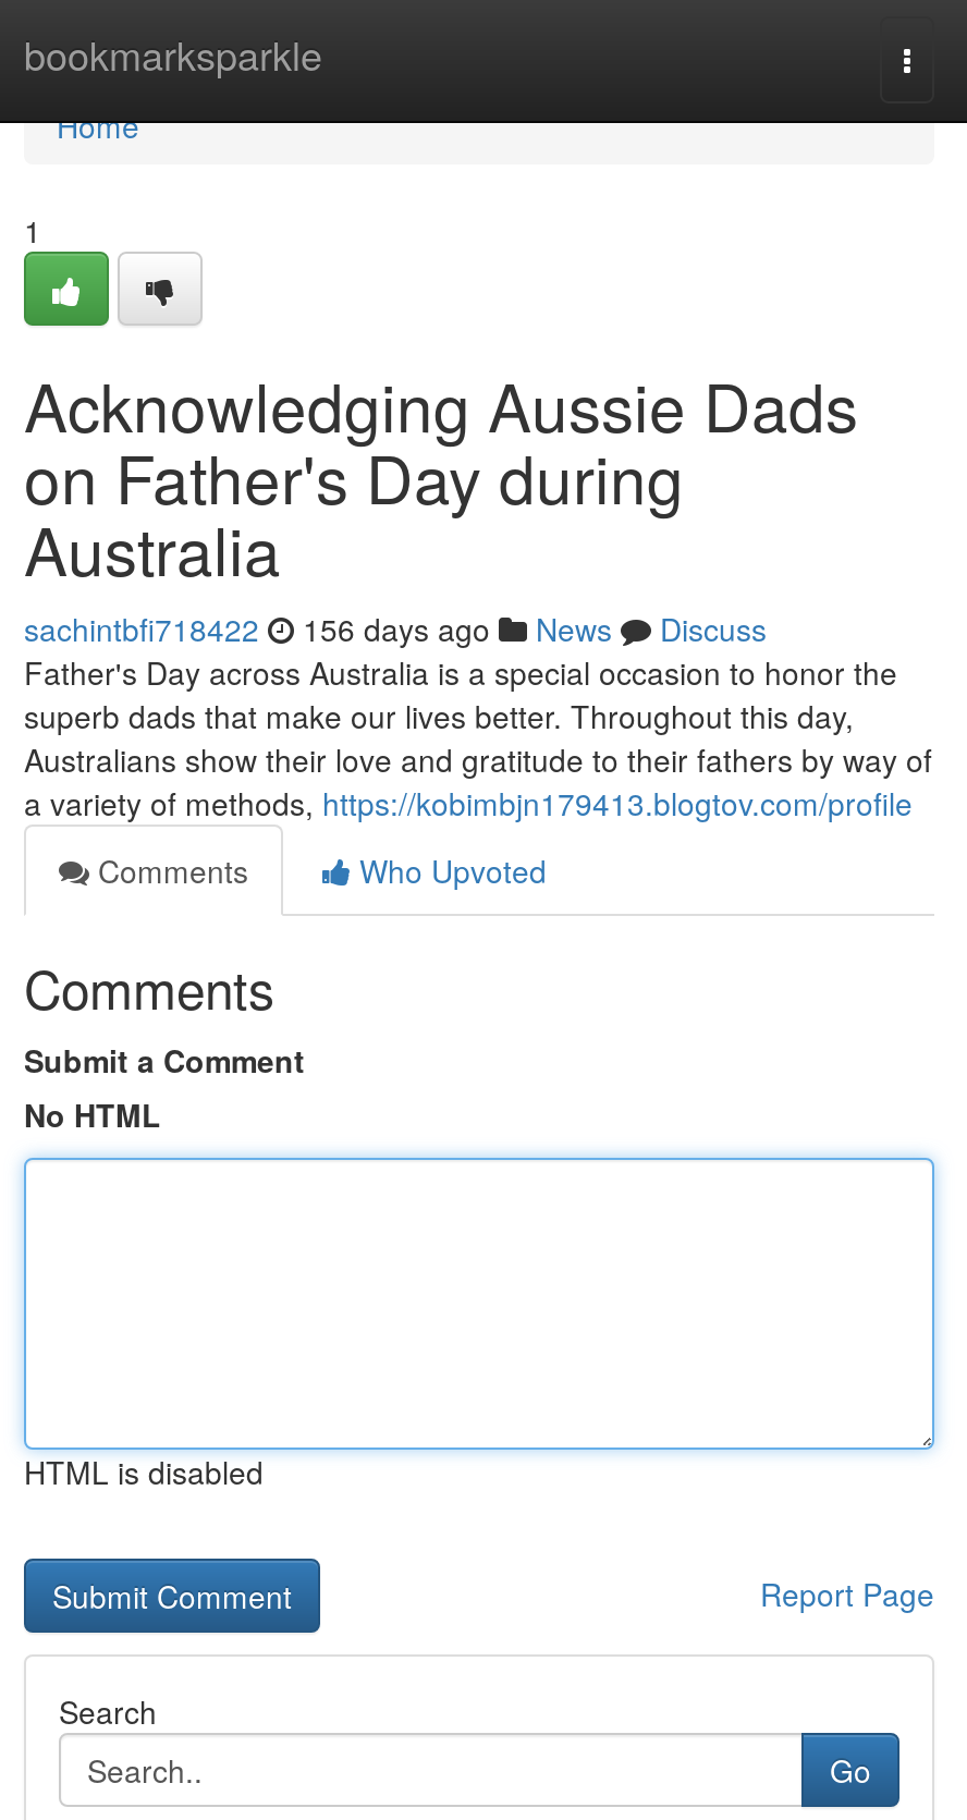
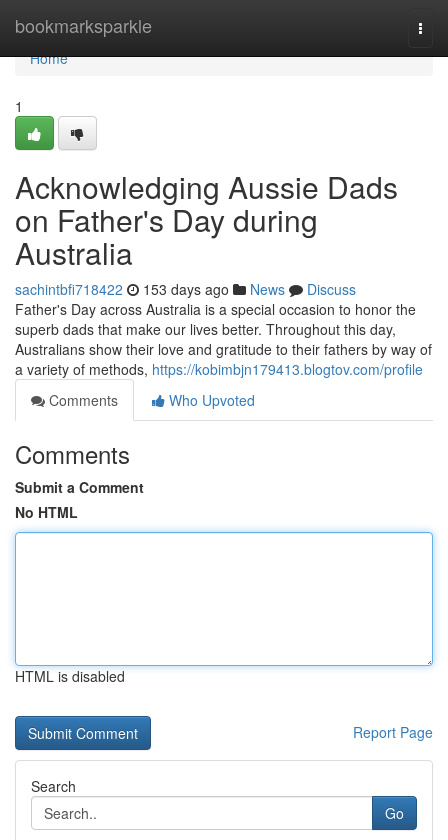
- sachintbfi718422 156 days ago News Discuss
+ sachintbfi718422 153 days ago News Discuss
